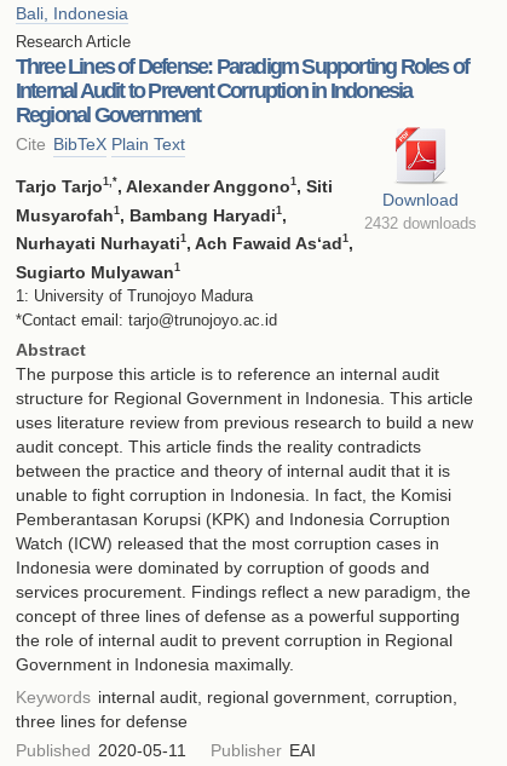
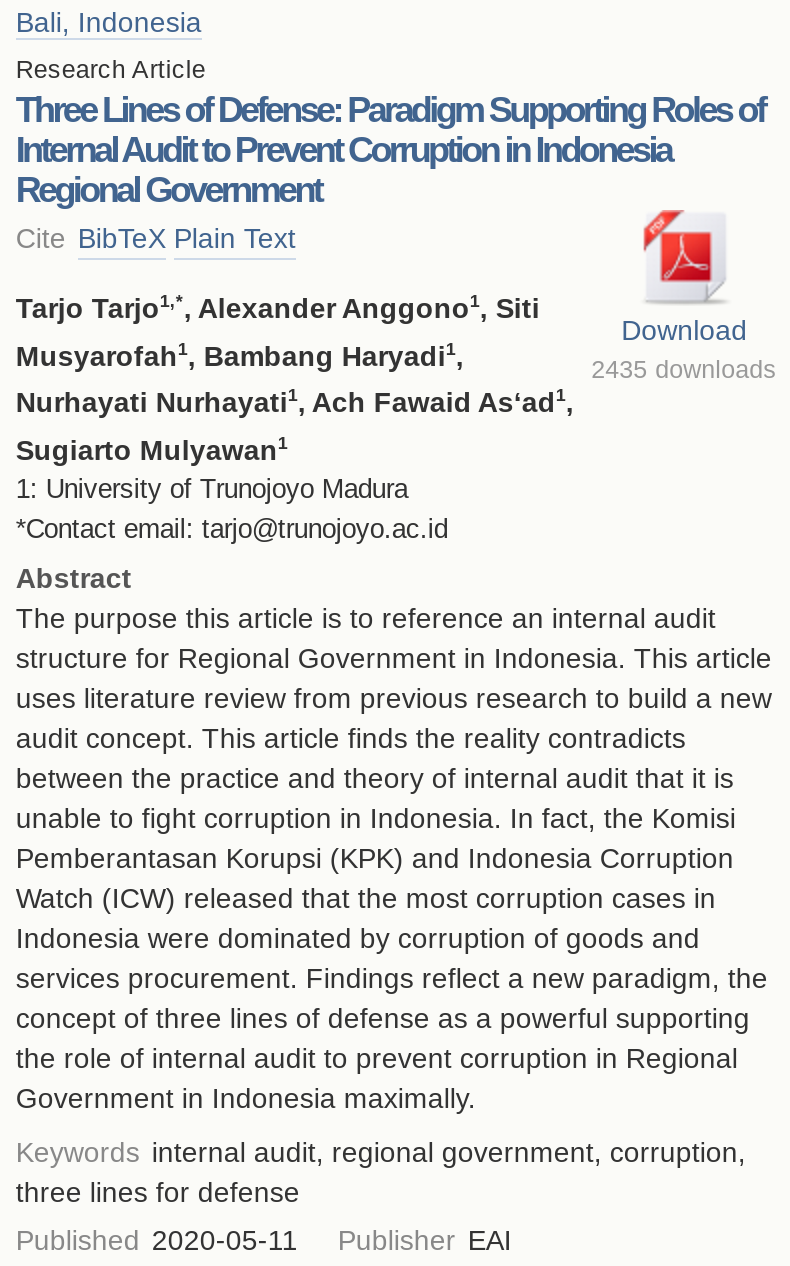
- 2432 downloads
+ 2435 downloads
